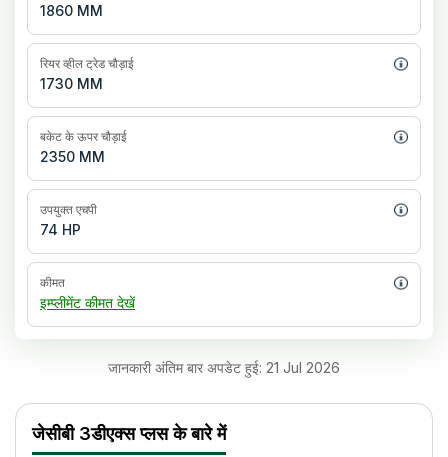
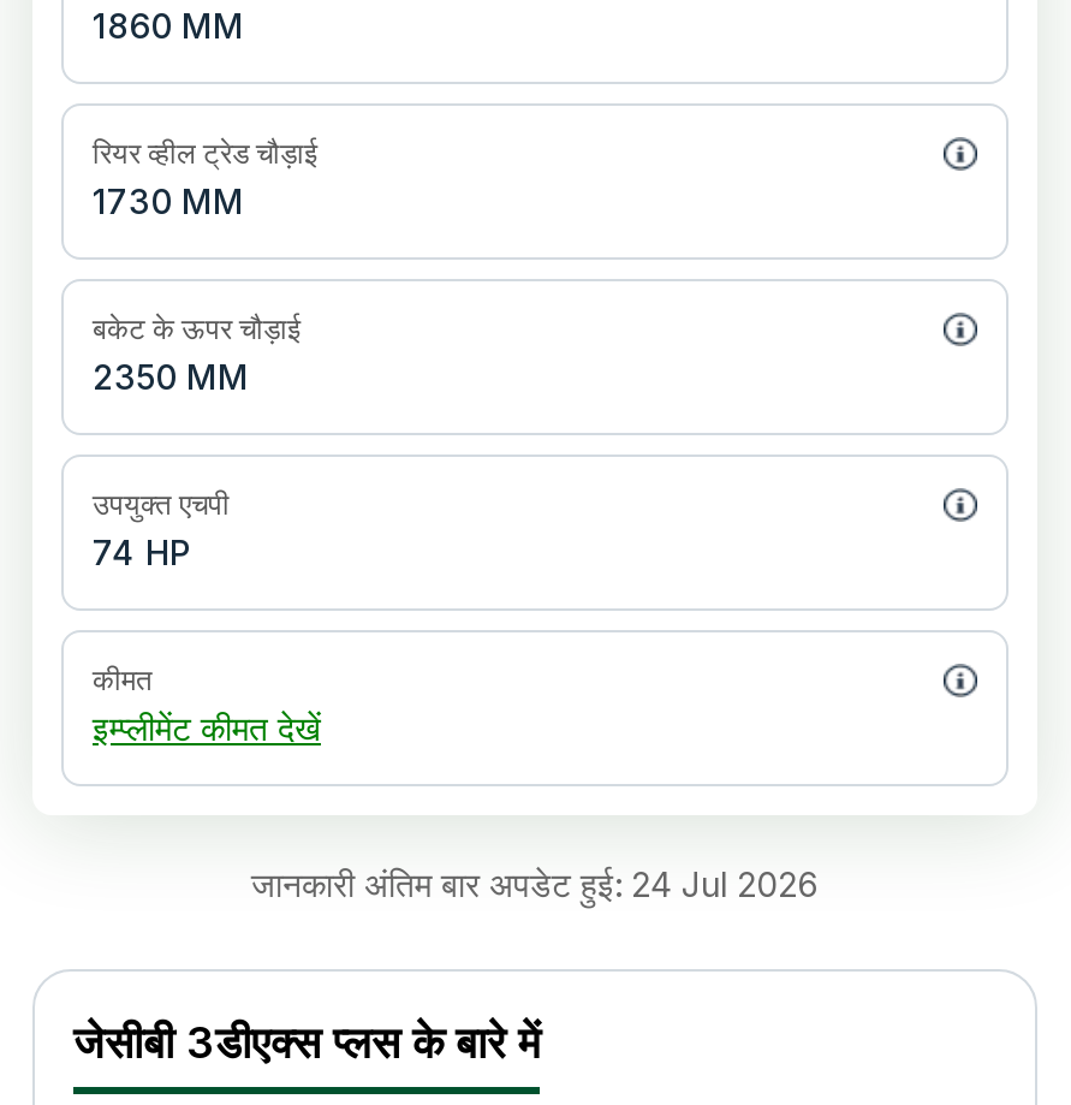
- जानकारी अंतिम बार अपडेट हुई: 21 Jul 2026
+ जानकारी अंतिम बार अपडेट हुई: 24 Jul 2026
